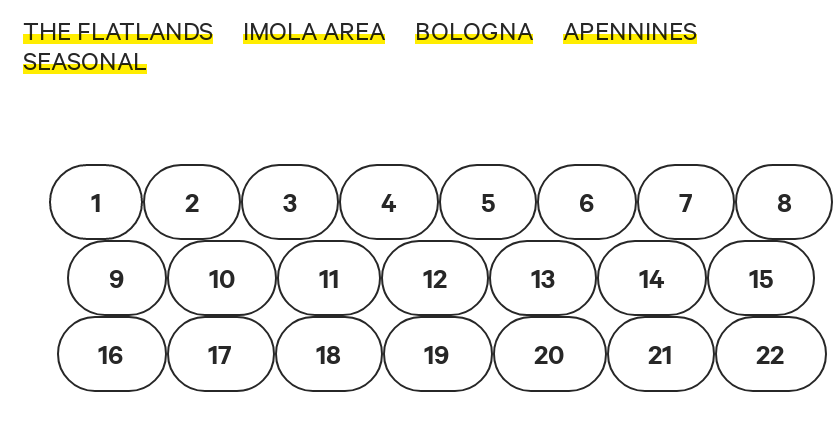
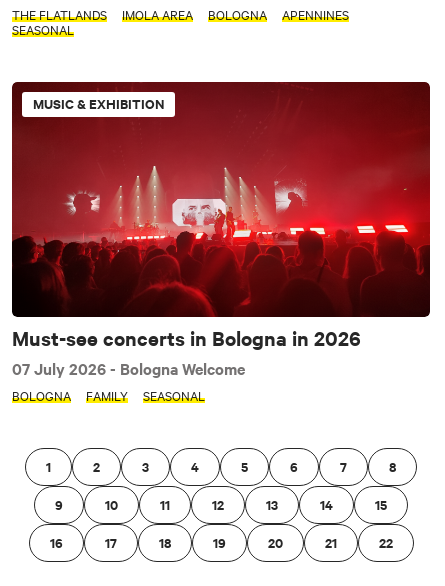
+ [image]
+ MUSIC & EXHIBITION

+ Must-see concerts in Bologna in 2026
+ 07 July 2026 - Bologna Welcome
+ BOLOGNA
+ FAMILY
+ SEASONAL
